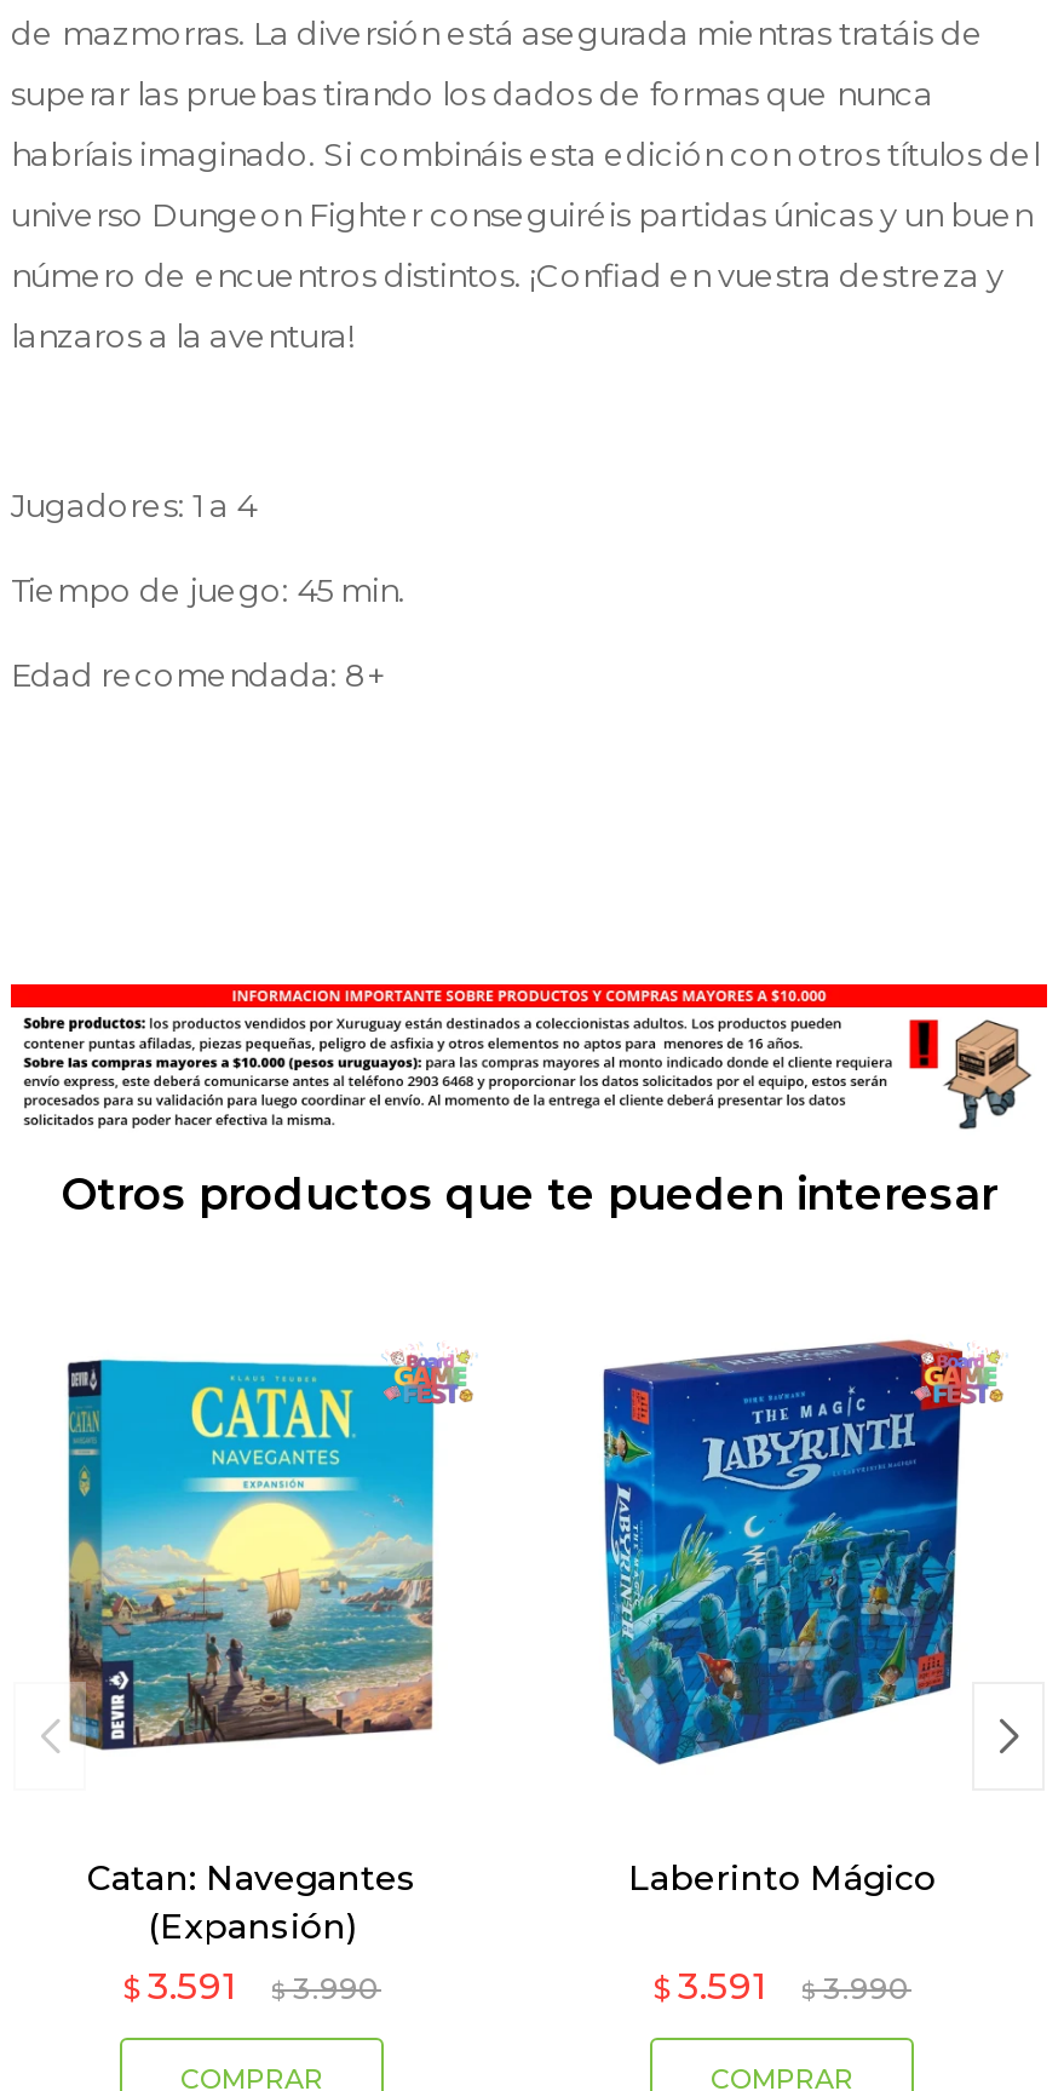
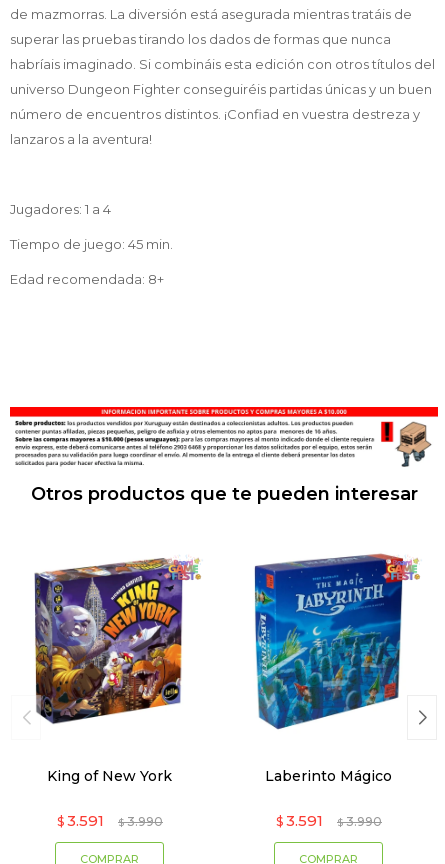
- [image]
+ [image]

- Catan: Navegantes
- (Expansión)
+ King of New York
